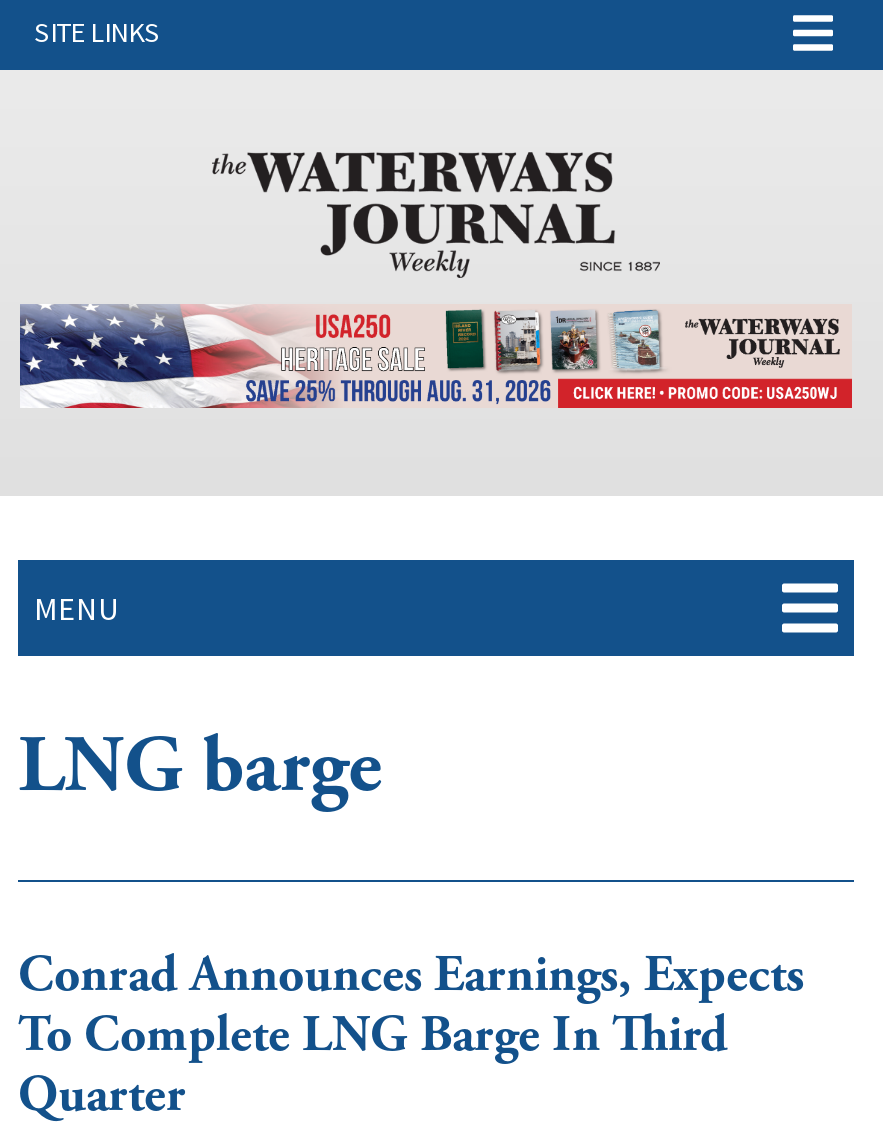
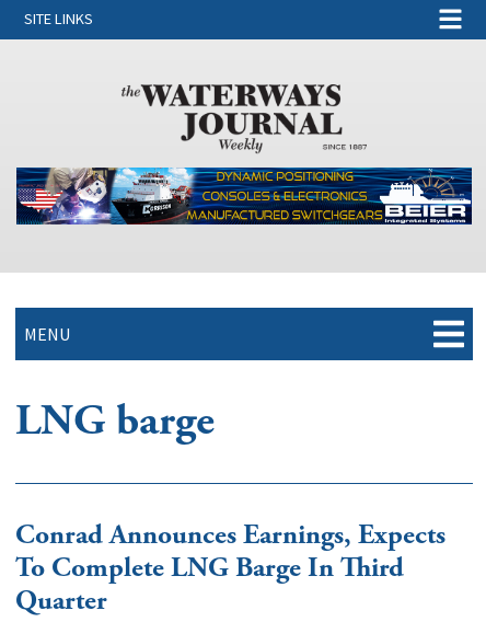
- [image]
+ [image]
